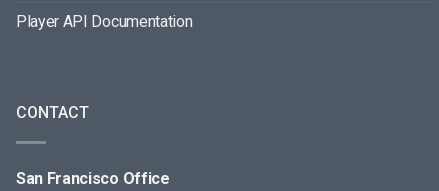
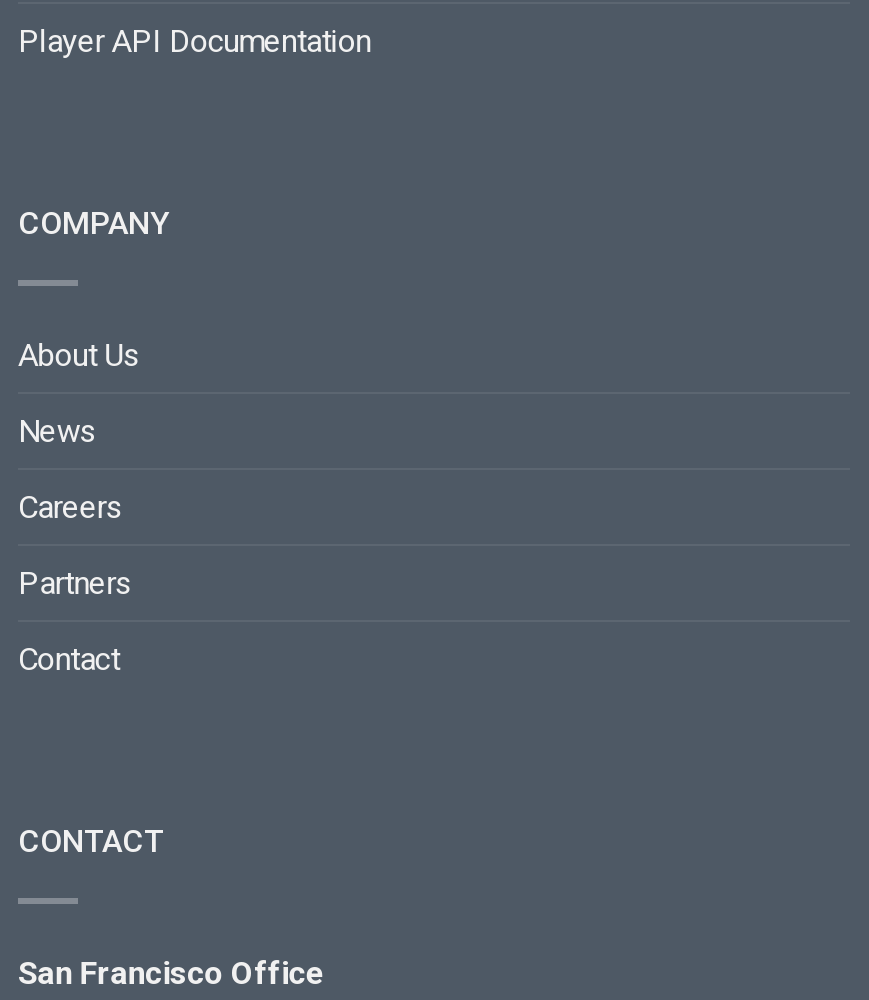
+ COMPANY
+ About Us
+ News
+ Careers
+ Partners
+ Contact
